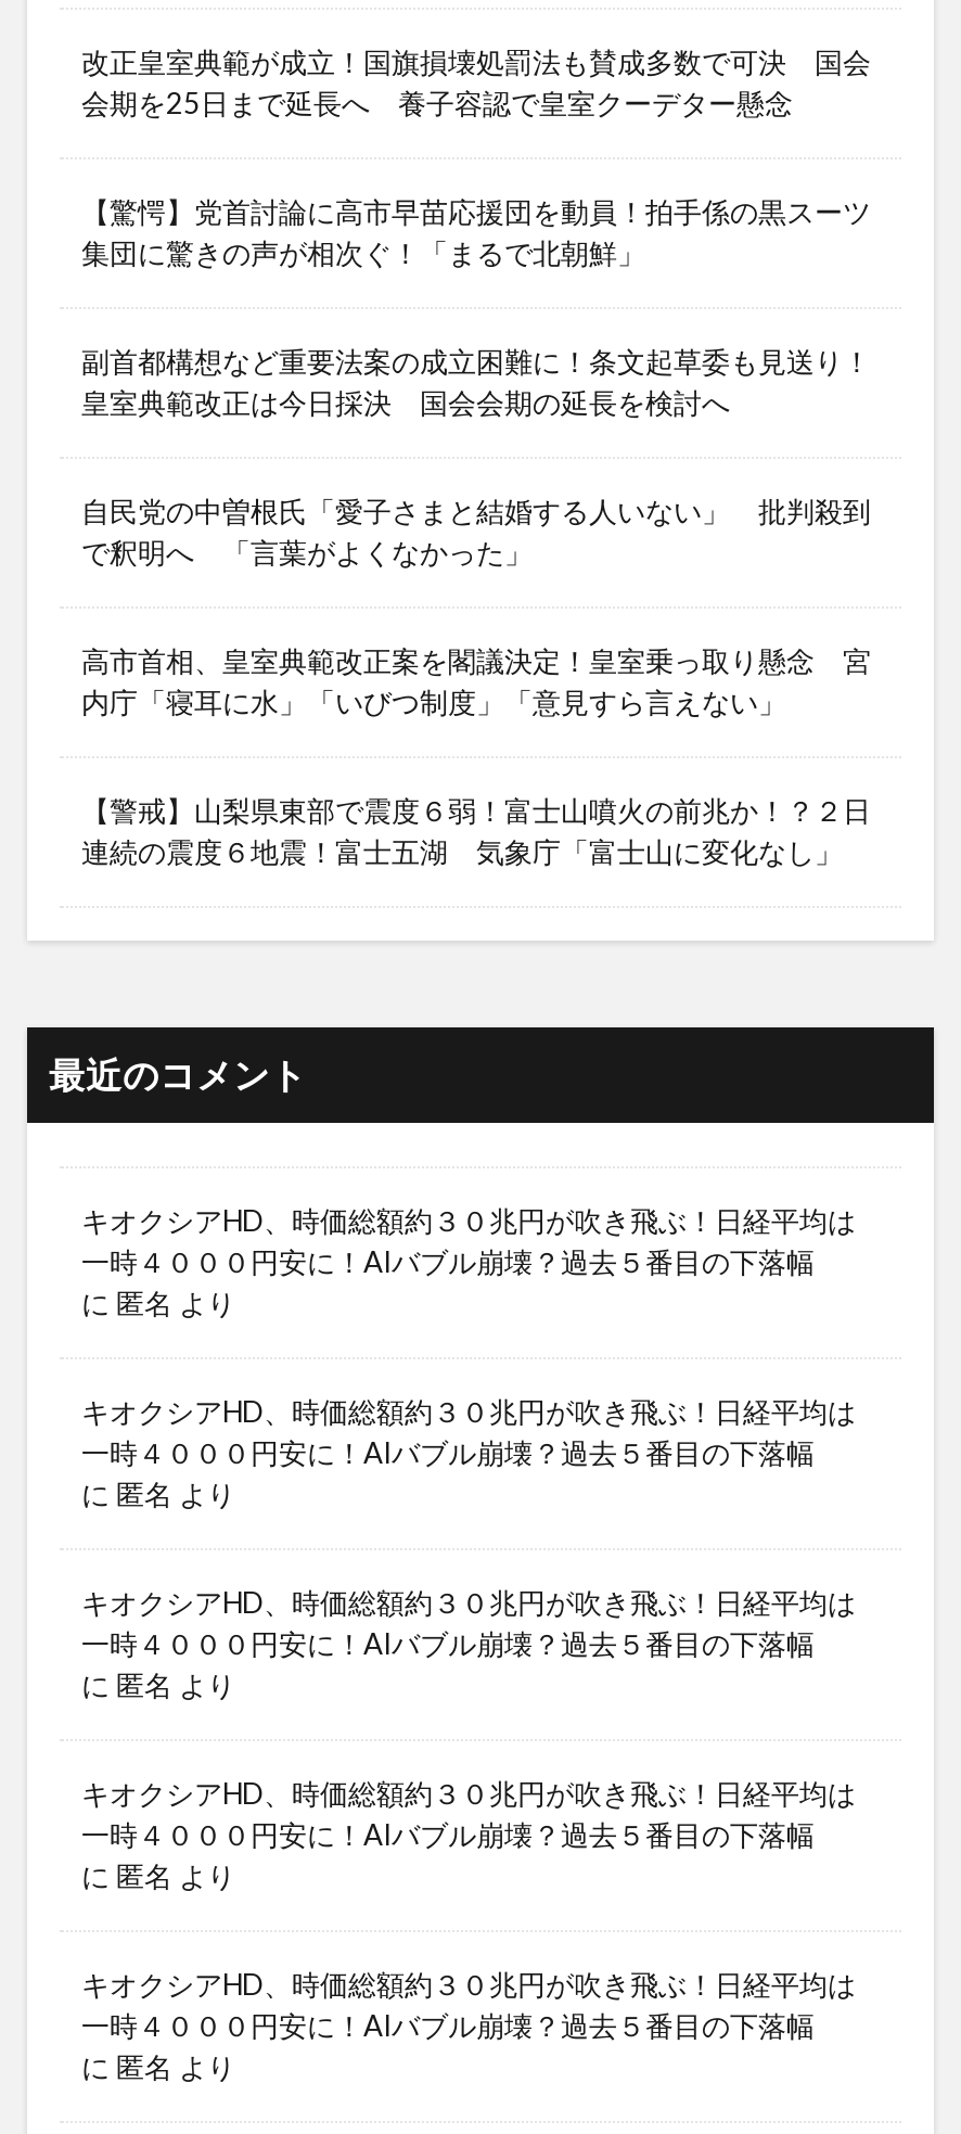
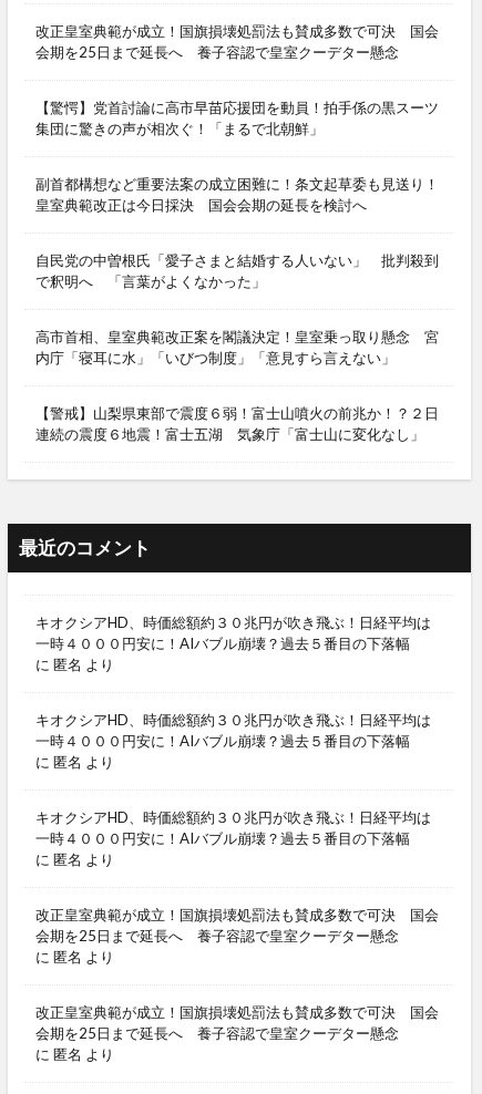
- キオクシアHD、時価総額約３０兆円が吹き飛ぶ！日経平均は
- 一時４０００円安に！AIバブル崩壊？過去５番目の下落幅
+ 改正皇室典範が成立！国旗損壊処罰法も賛成多数で可決 国会
+ 会期を25日まで延長へ 養子容認で皇室クーデター懸念

- キオクシアHD、時価総額約３０兆円が吹き飛ぶ！日経平均は
- 一時４０００円安に！AIバブル崩壊？過去５番目の下落幅
+ 改正皇室典範が成立！国旗損壊処罰法も賛成多数で可決 国会
+ 会期を25日まで延長へ 養子容認で皇室クーデター懸念
